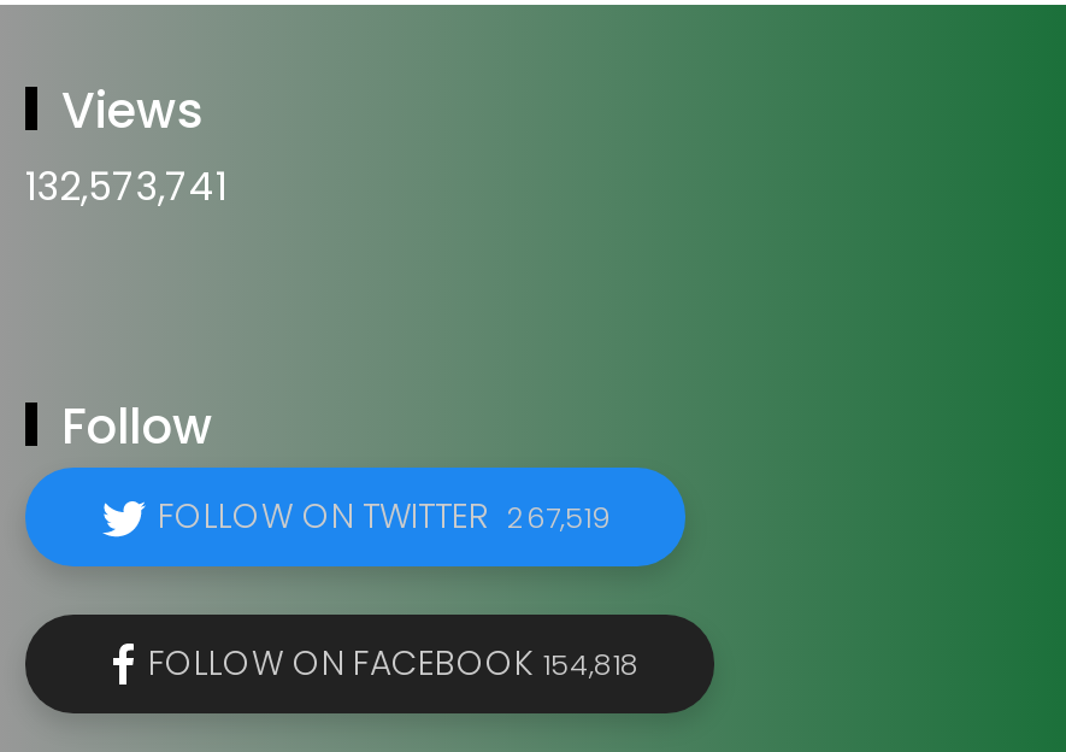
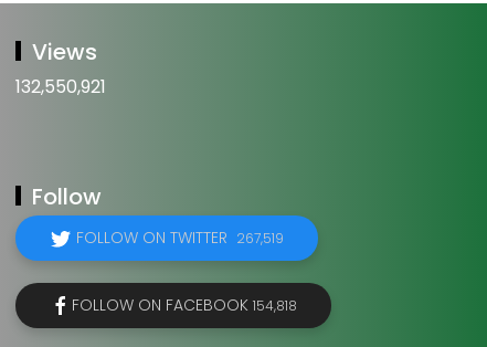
- 132,573,741
+ 132,550,921
